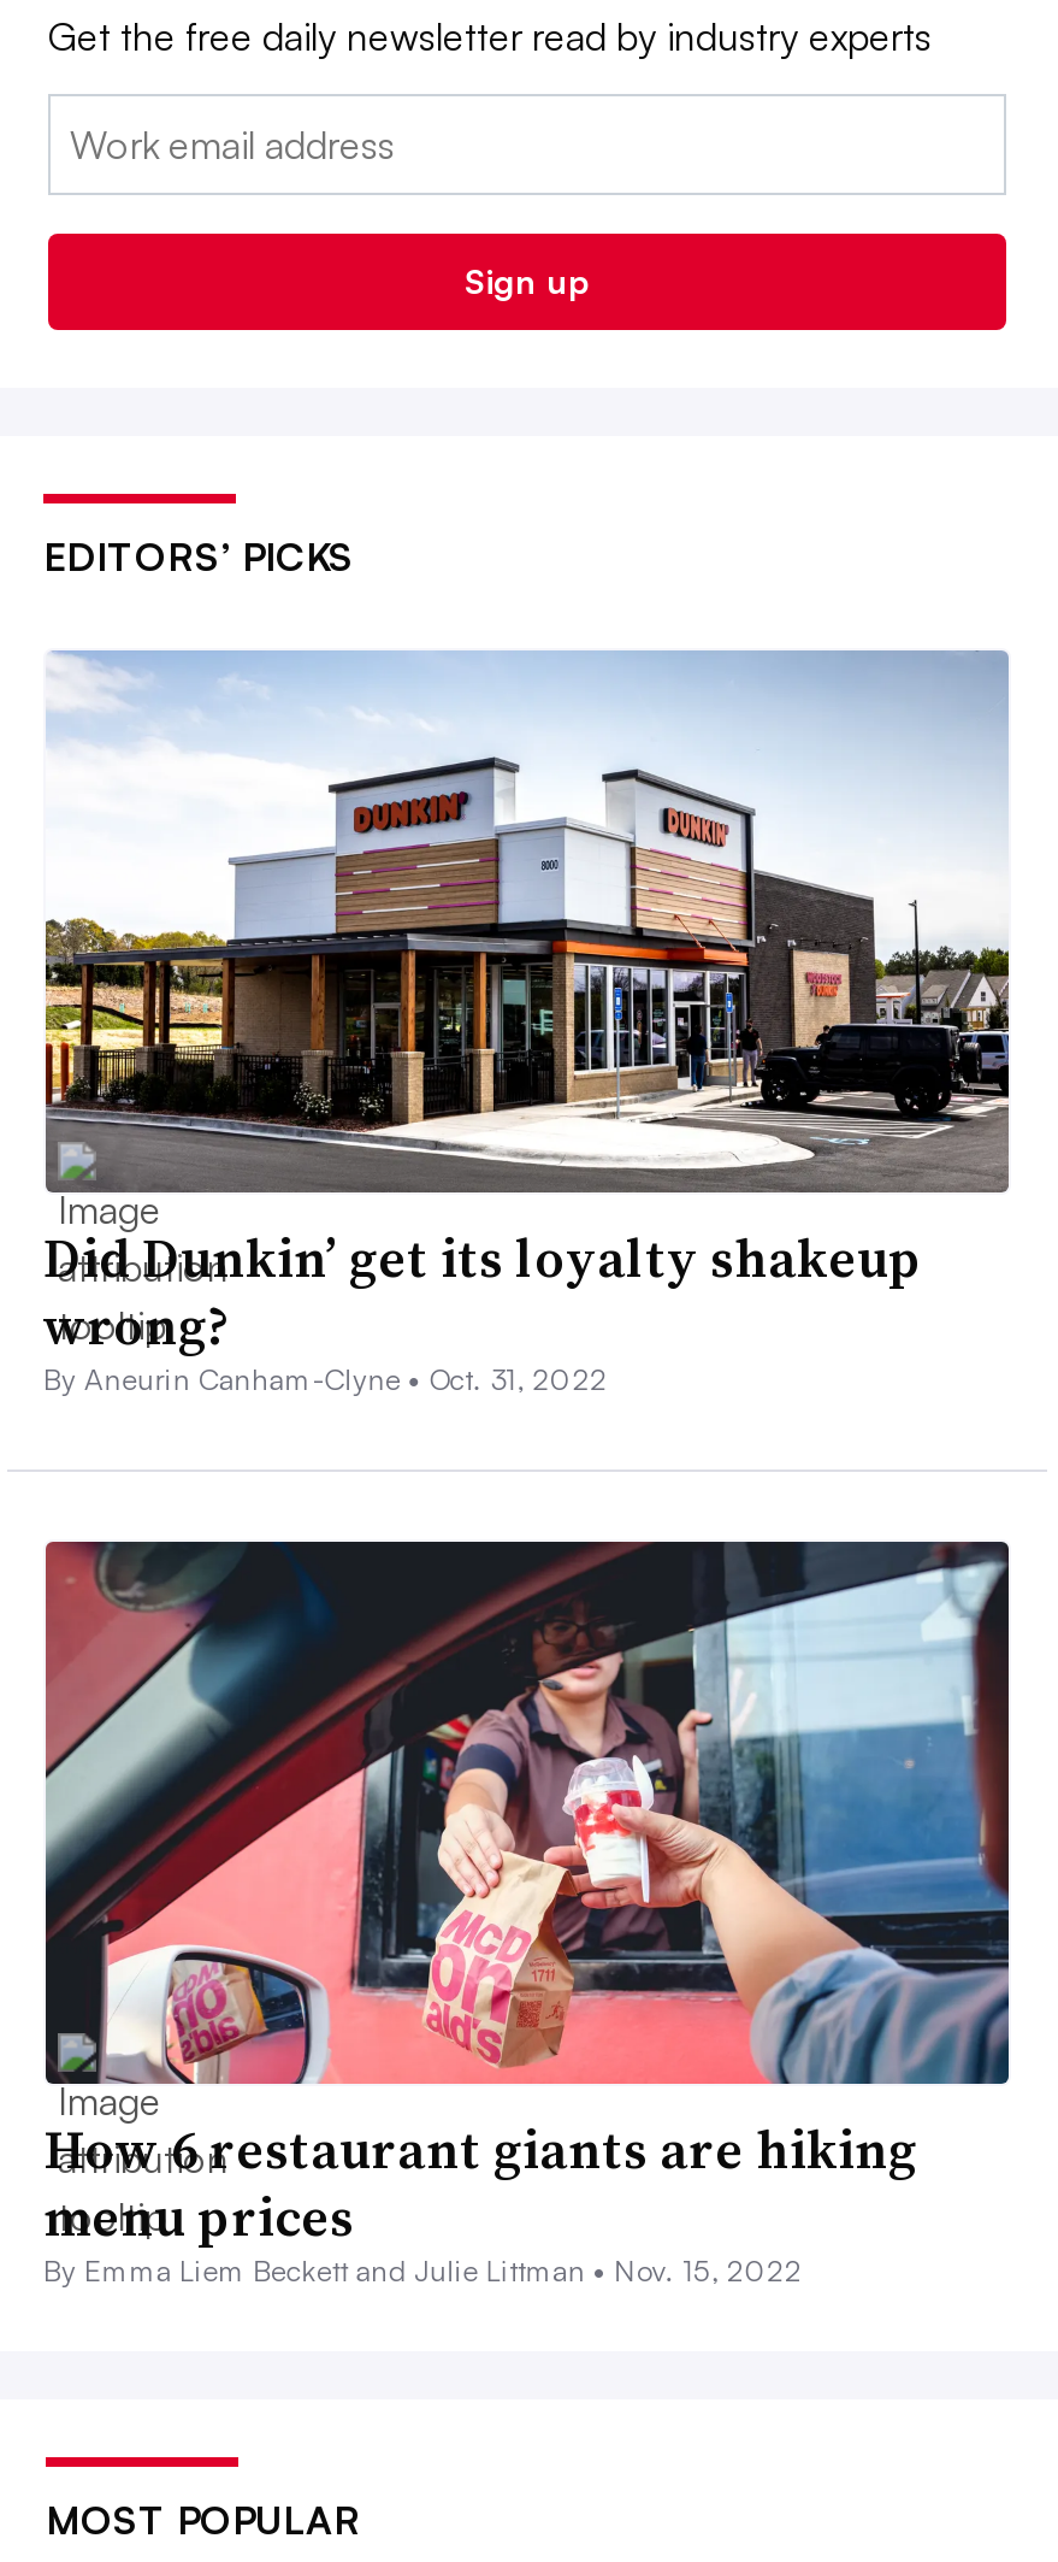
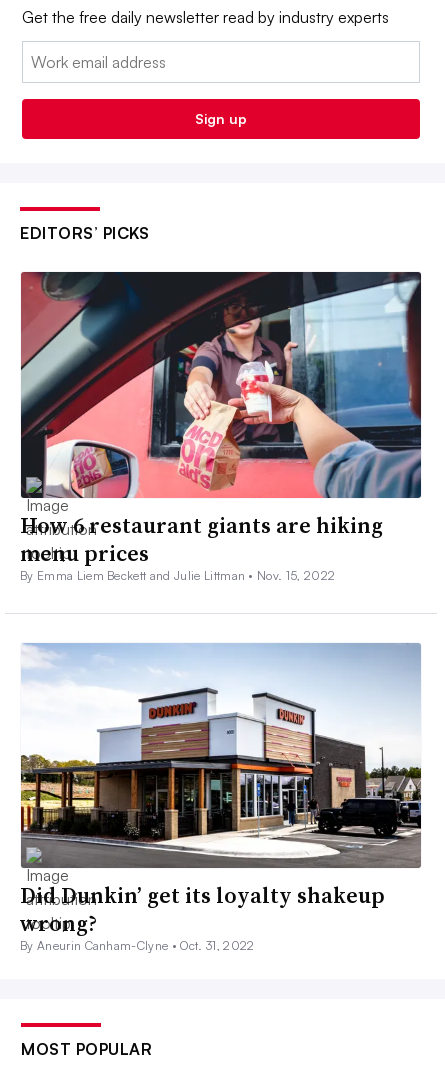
moved down: [image] | Did Dunkin’ get its loyalty shakeup | wrong? | By Aneurin Canham-Clyne • Oct. 31, 2022

moved up: [image] | How 6 restaurant giants are hiking | menu prices | By Emma Liem Beckett and Julie Littman • Nov. 15, 2022
